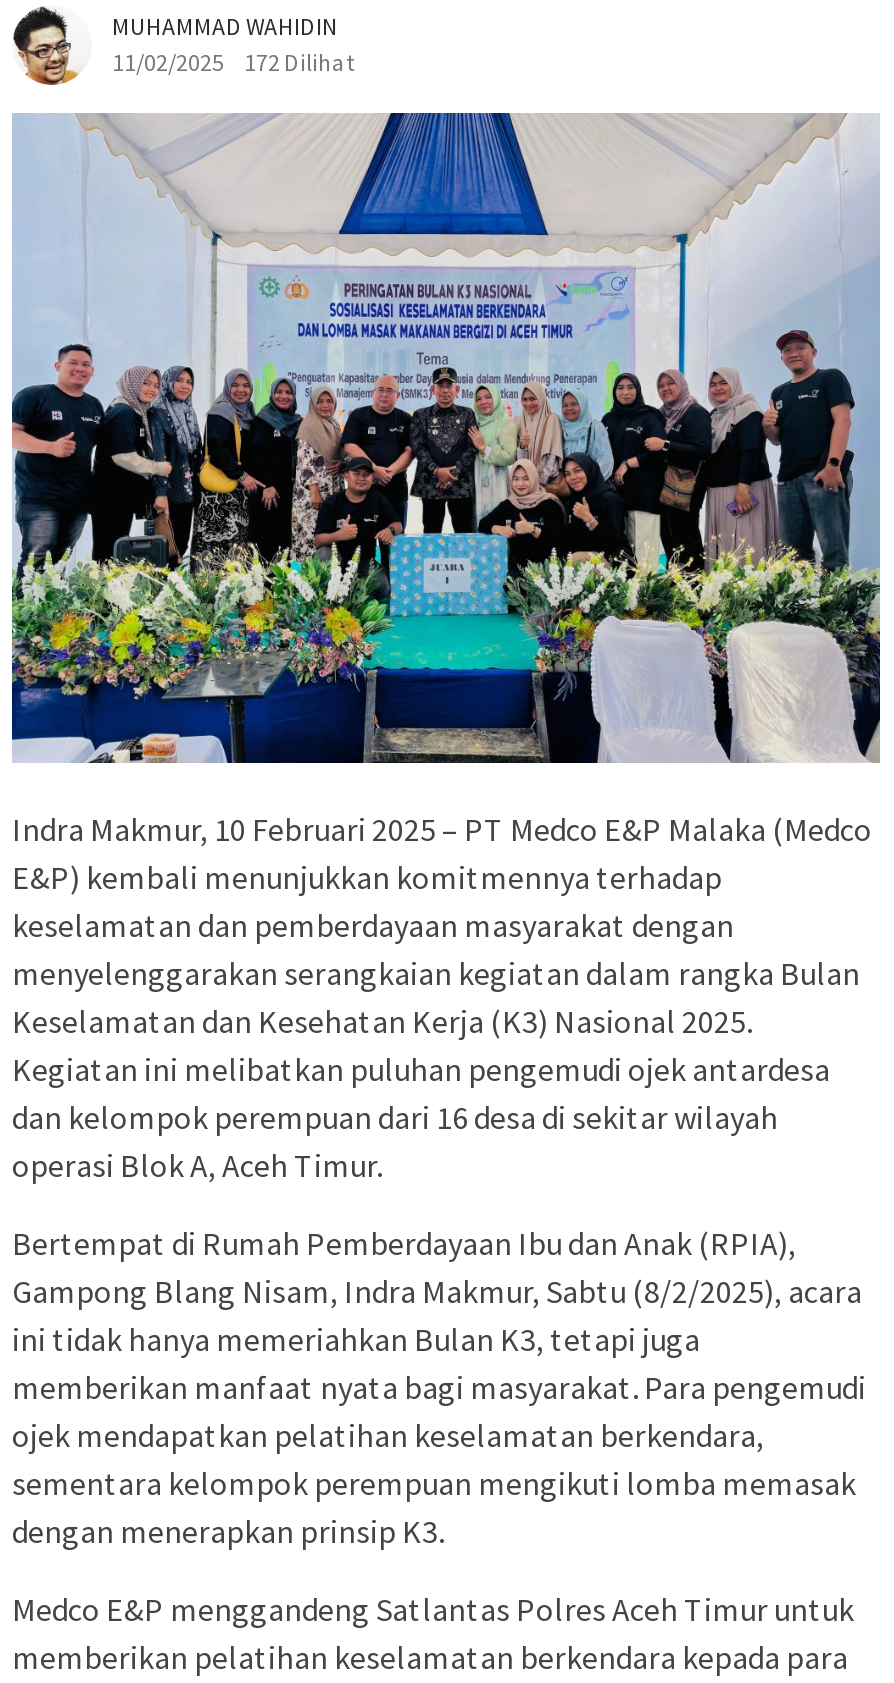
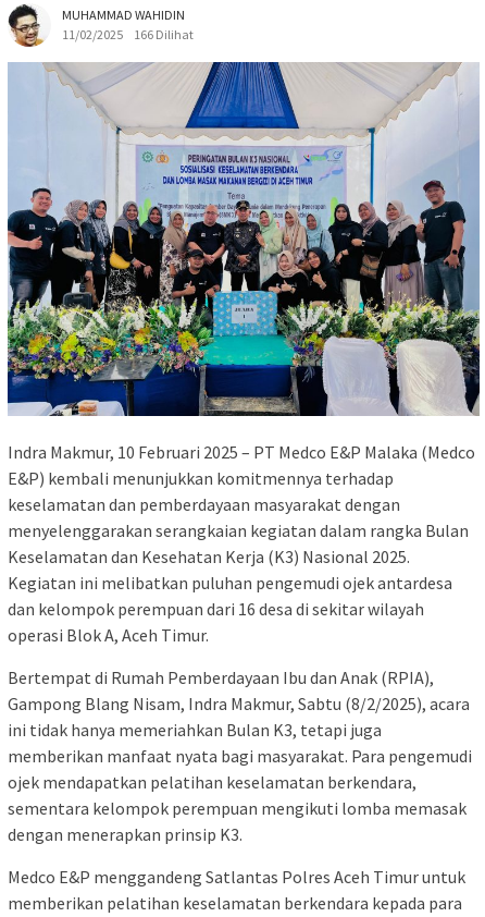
- 11/02/2025 172 Dilihat
+ 11/02/2025 166 Dilihat
